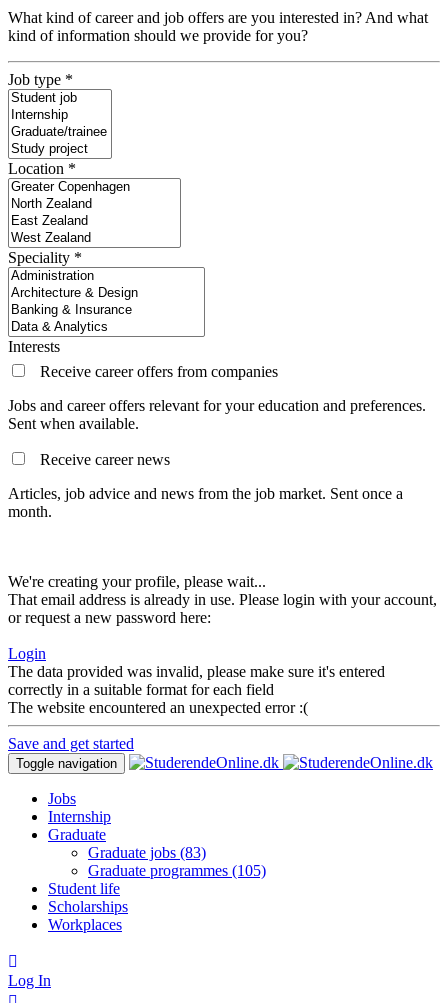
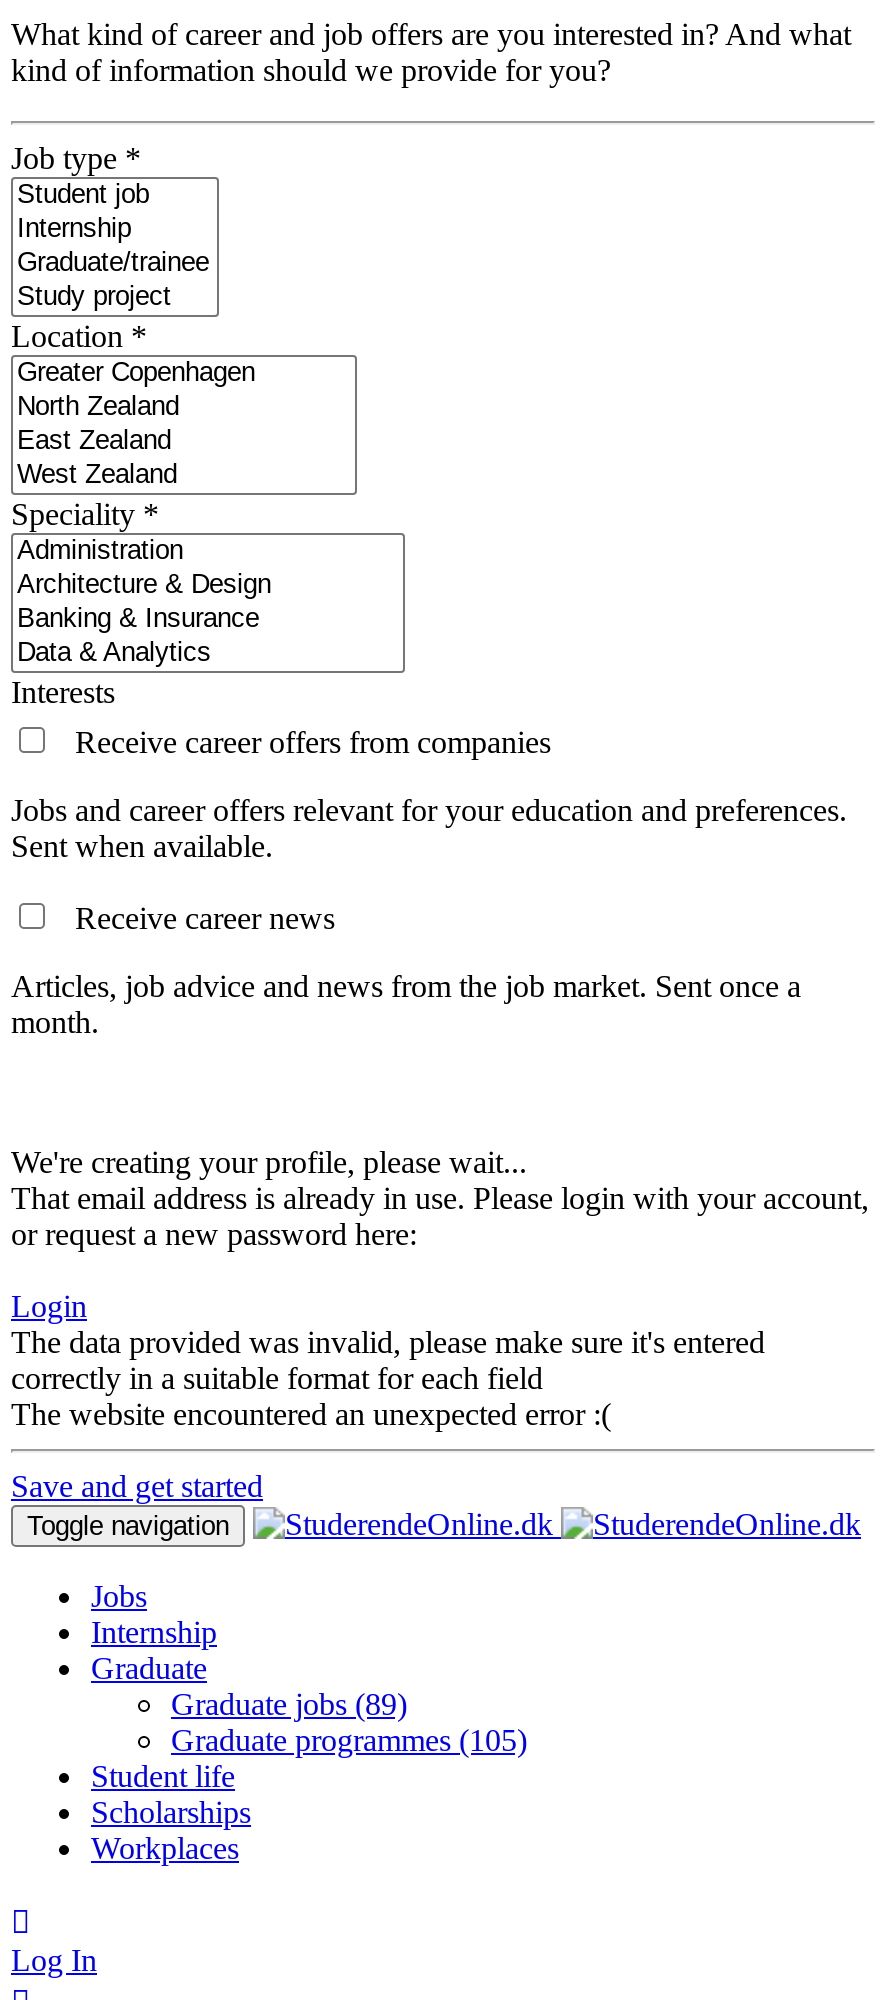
- Graduate jobs (83)
+ Graduate jobs (89)
